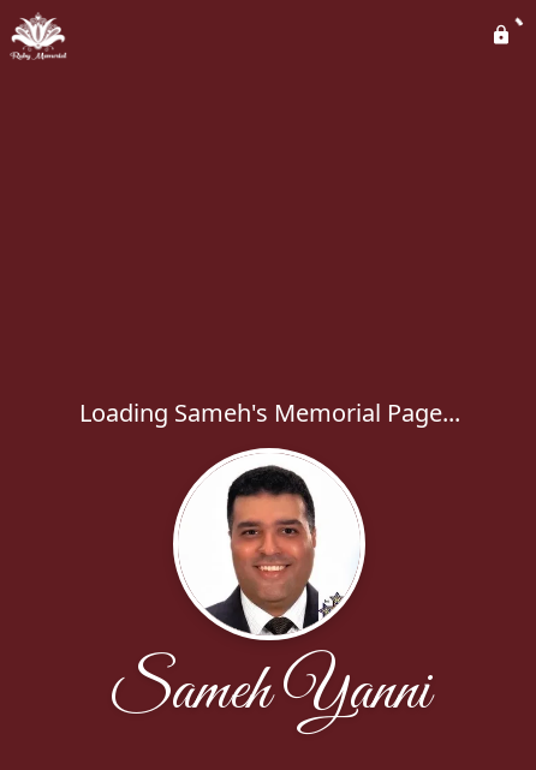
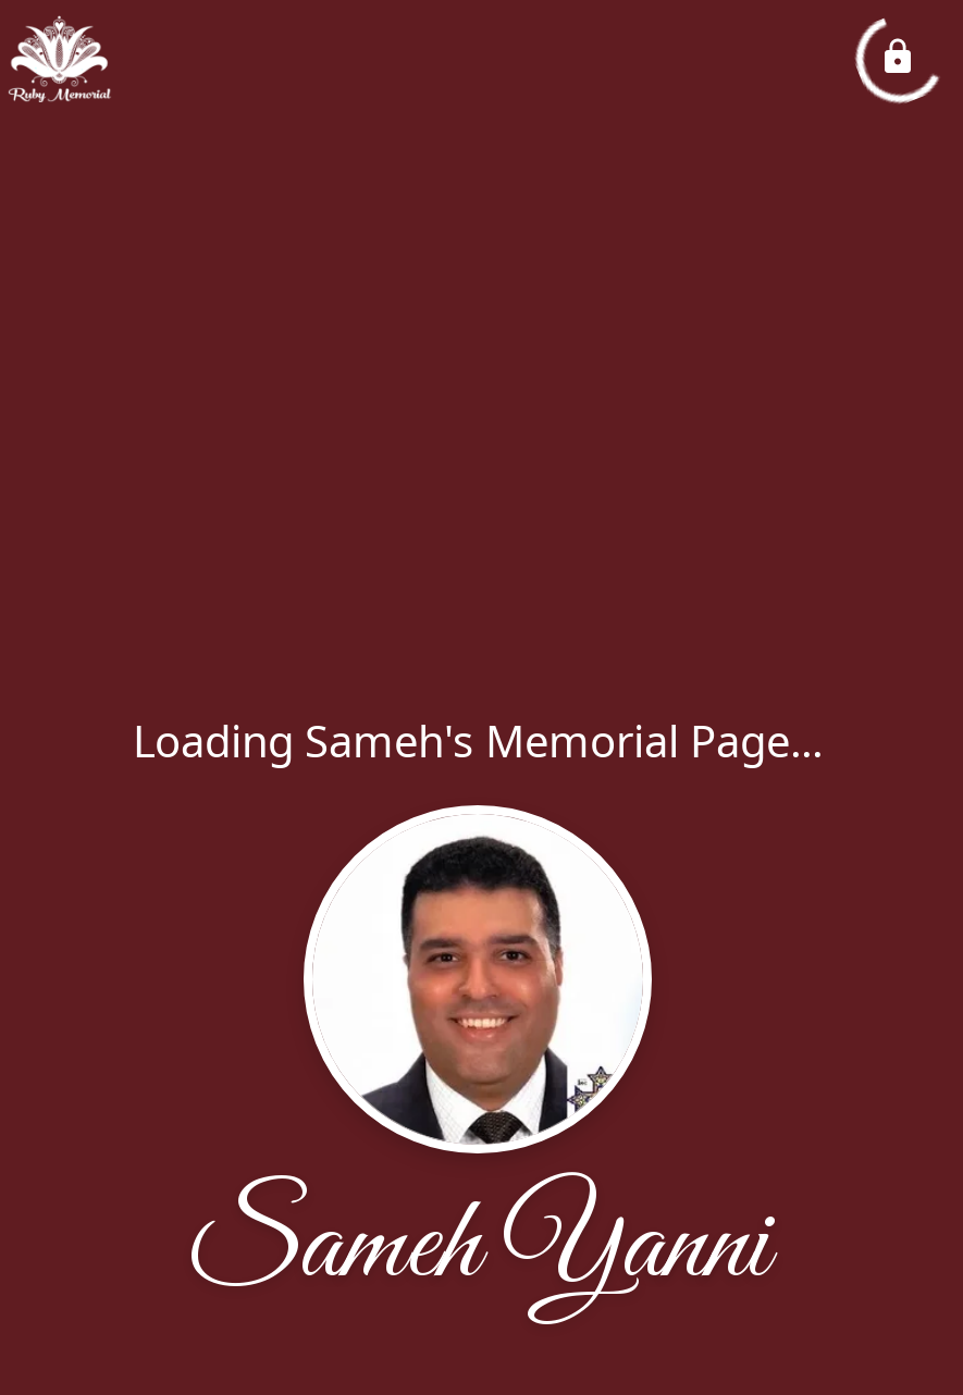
- [image]
+ [image]
